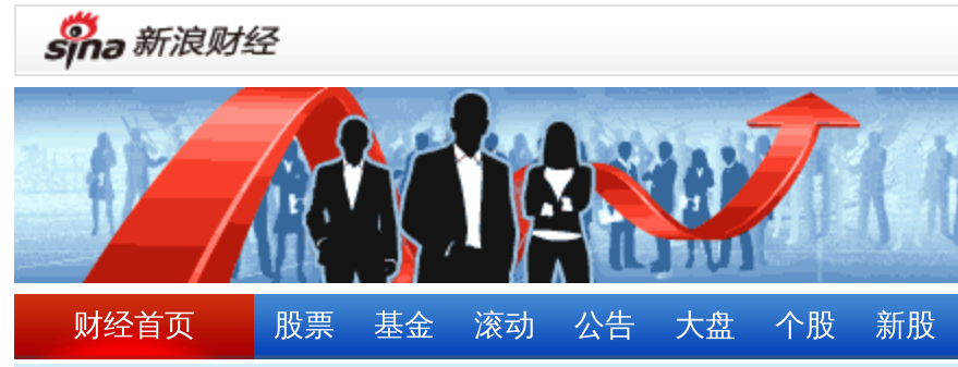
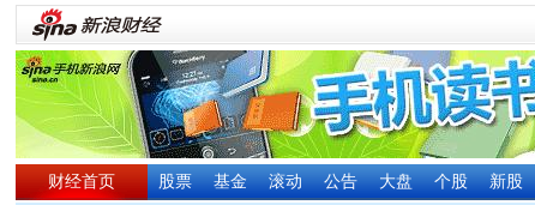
- [image]
+ [image]
